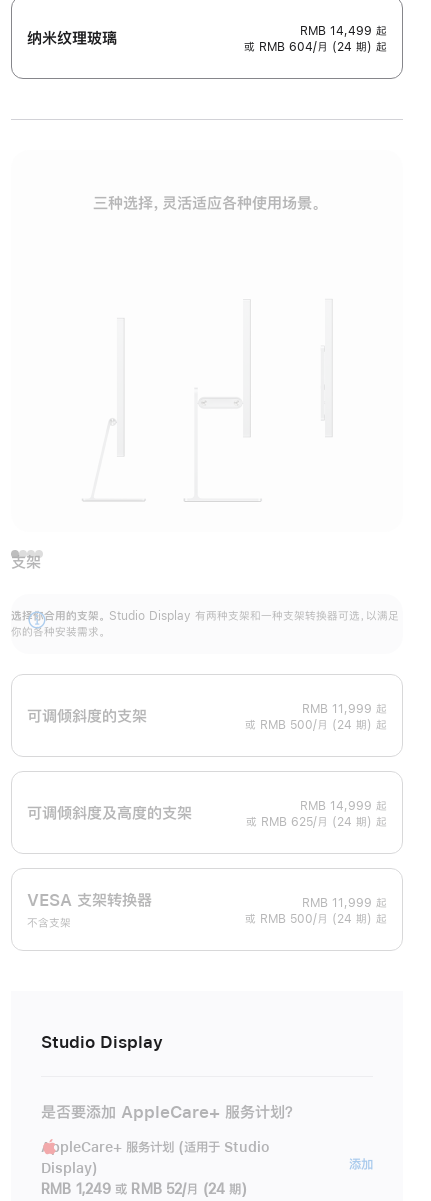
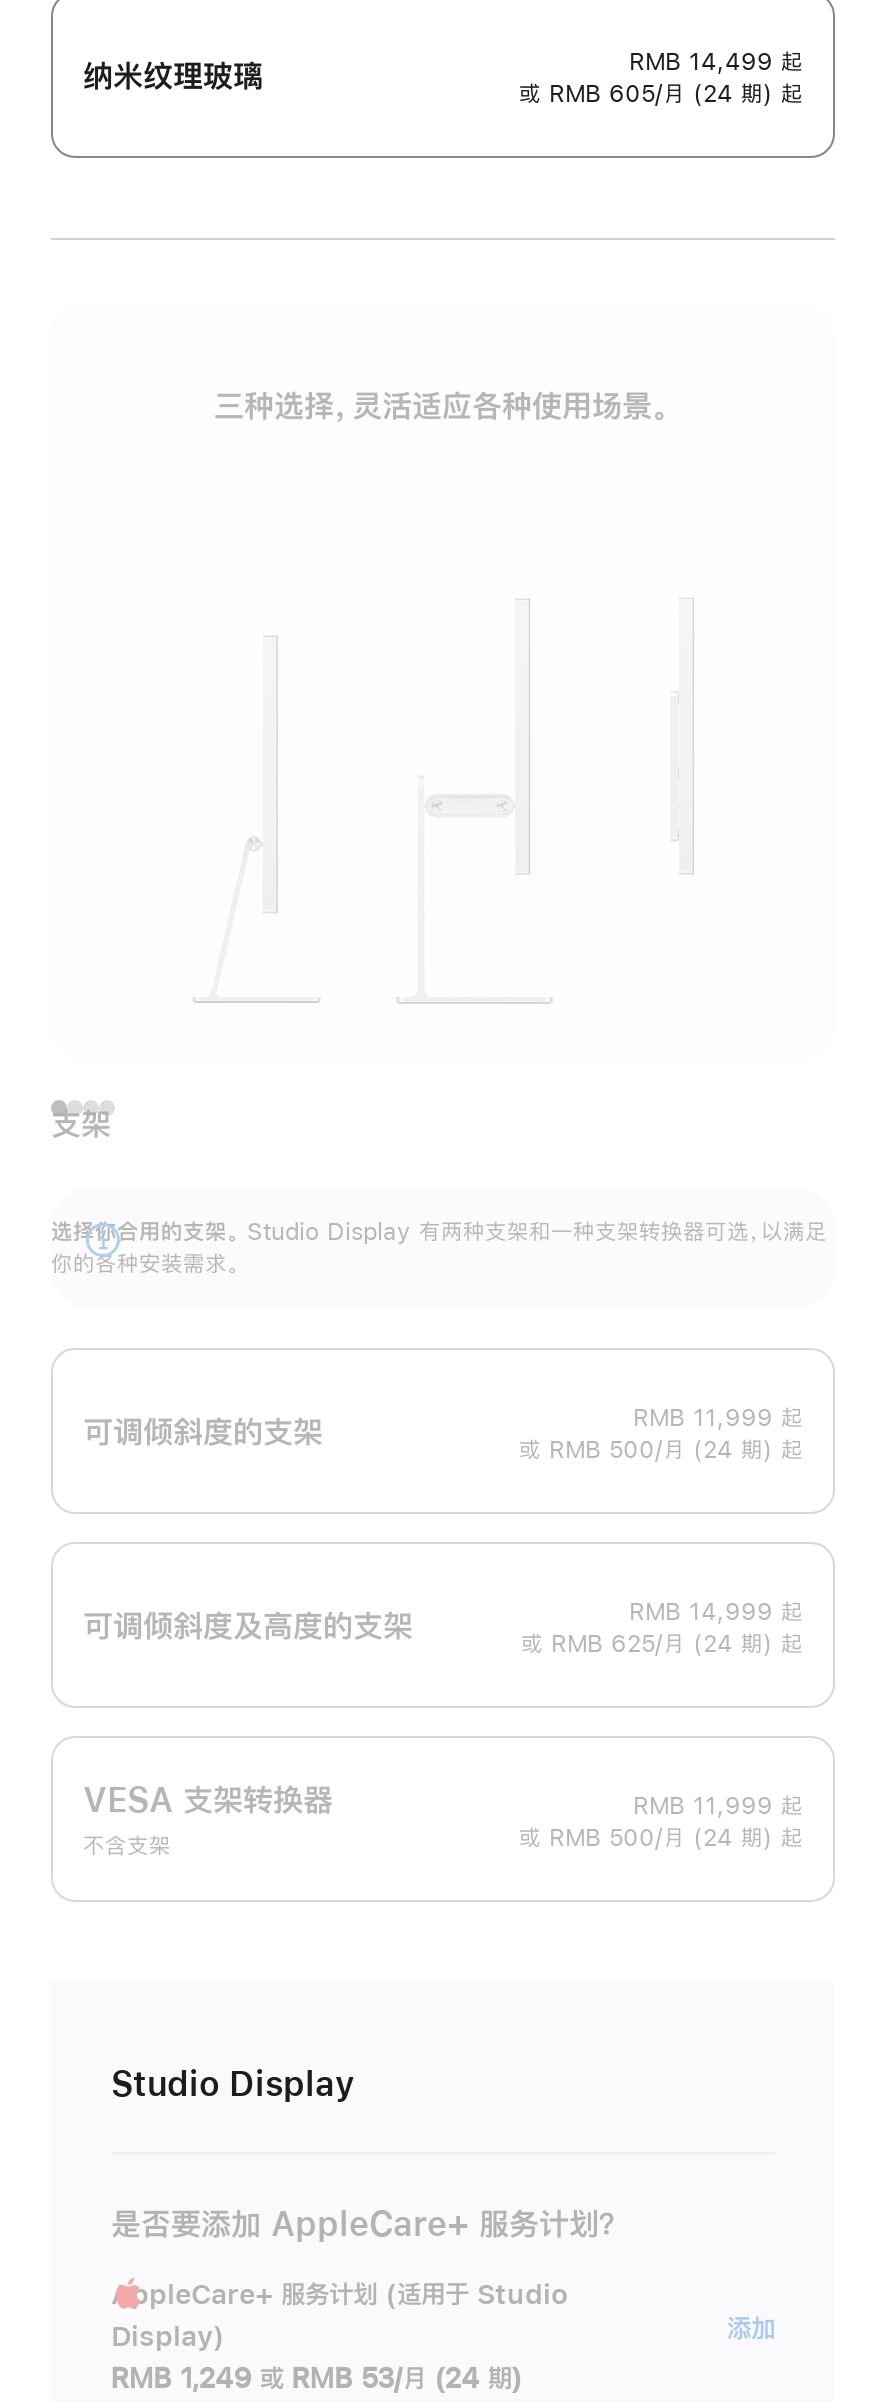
- 或 RMB 604/月 (24 期) 起
+ 或 RMB 605/月 (24 期) 起

- RMB 1,249 或 RMB 52/月 (24 期)
+ RMB 1,249 或 RMB 53/月 (24 期)
